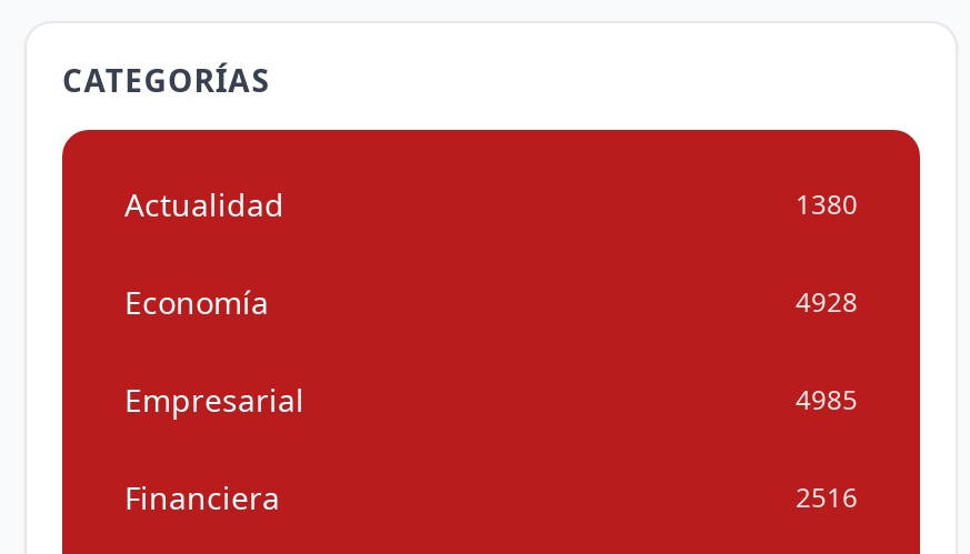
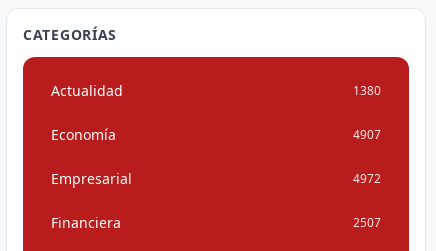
- 4928
+ 4907

- 4985
+ 4972

- 2516
+ 2507
